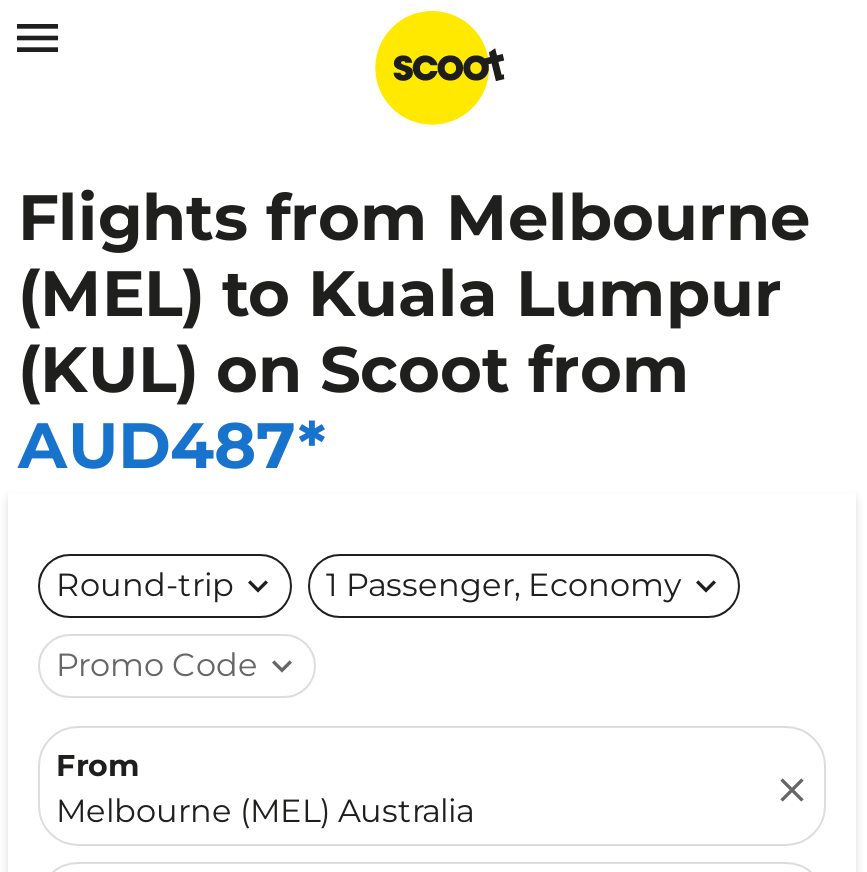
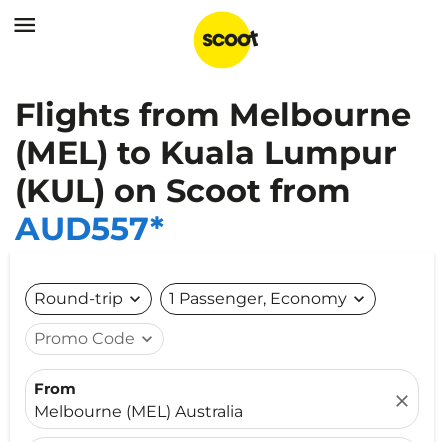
- AUD487*
+ AUD557*
